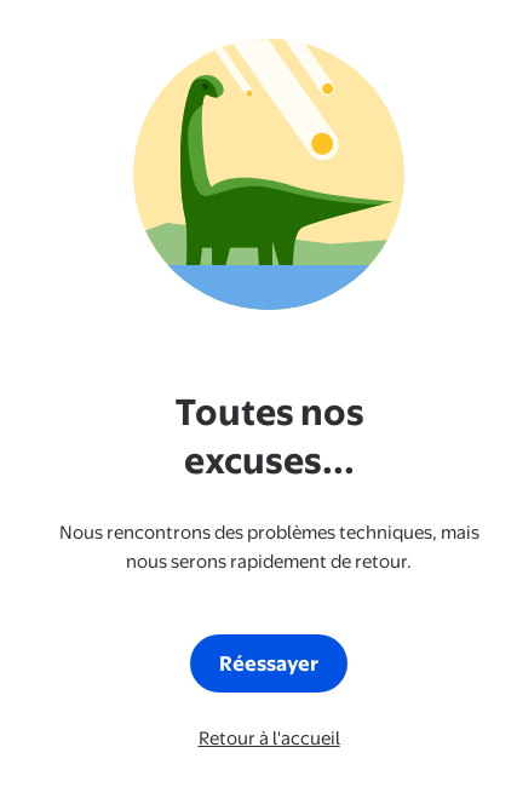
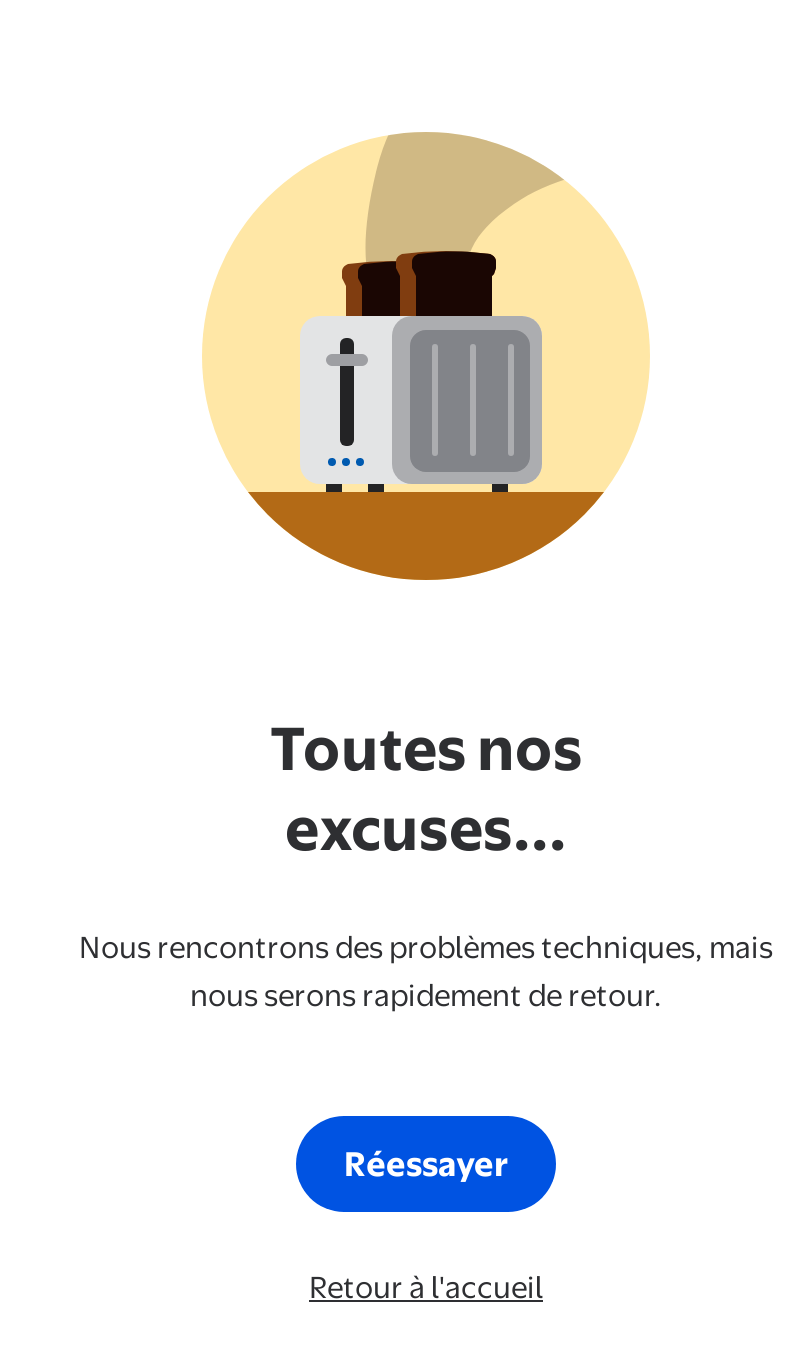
- [image]
+ [image]
